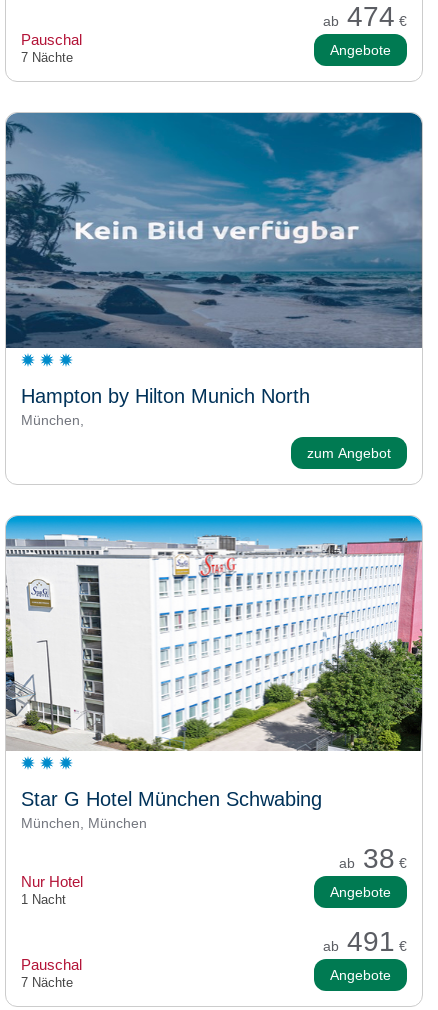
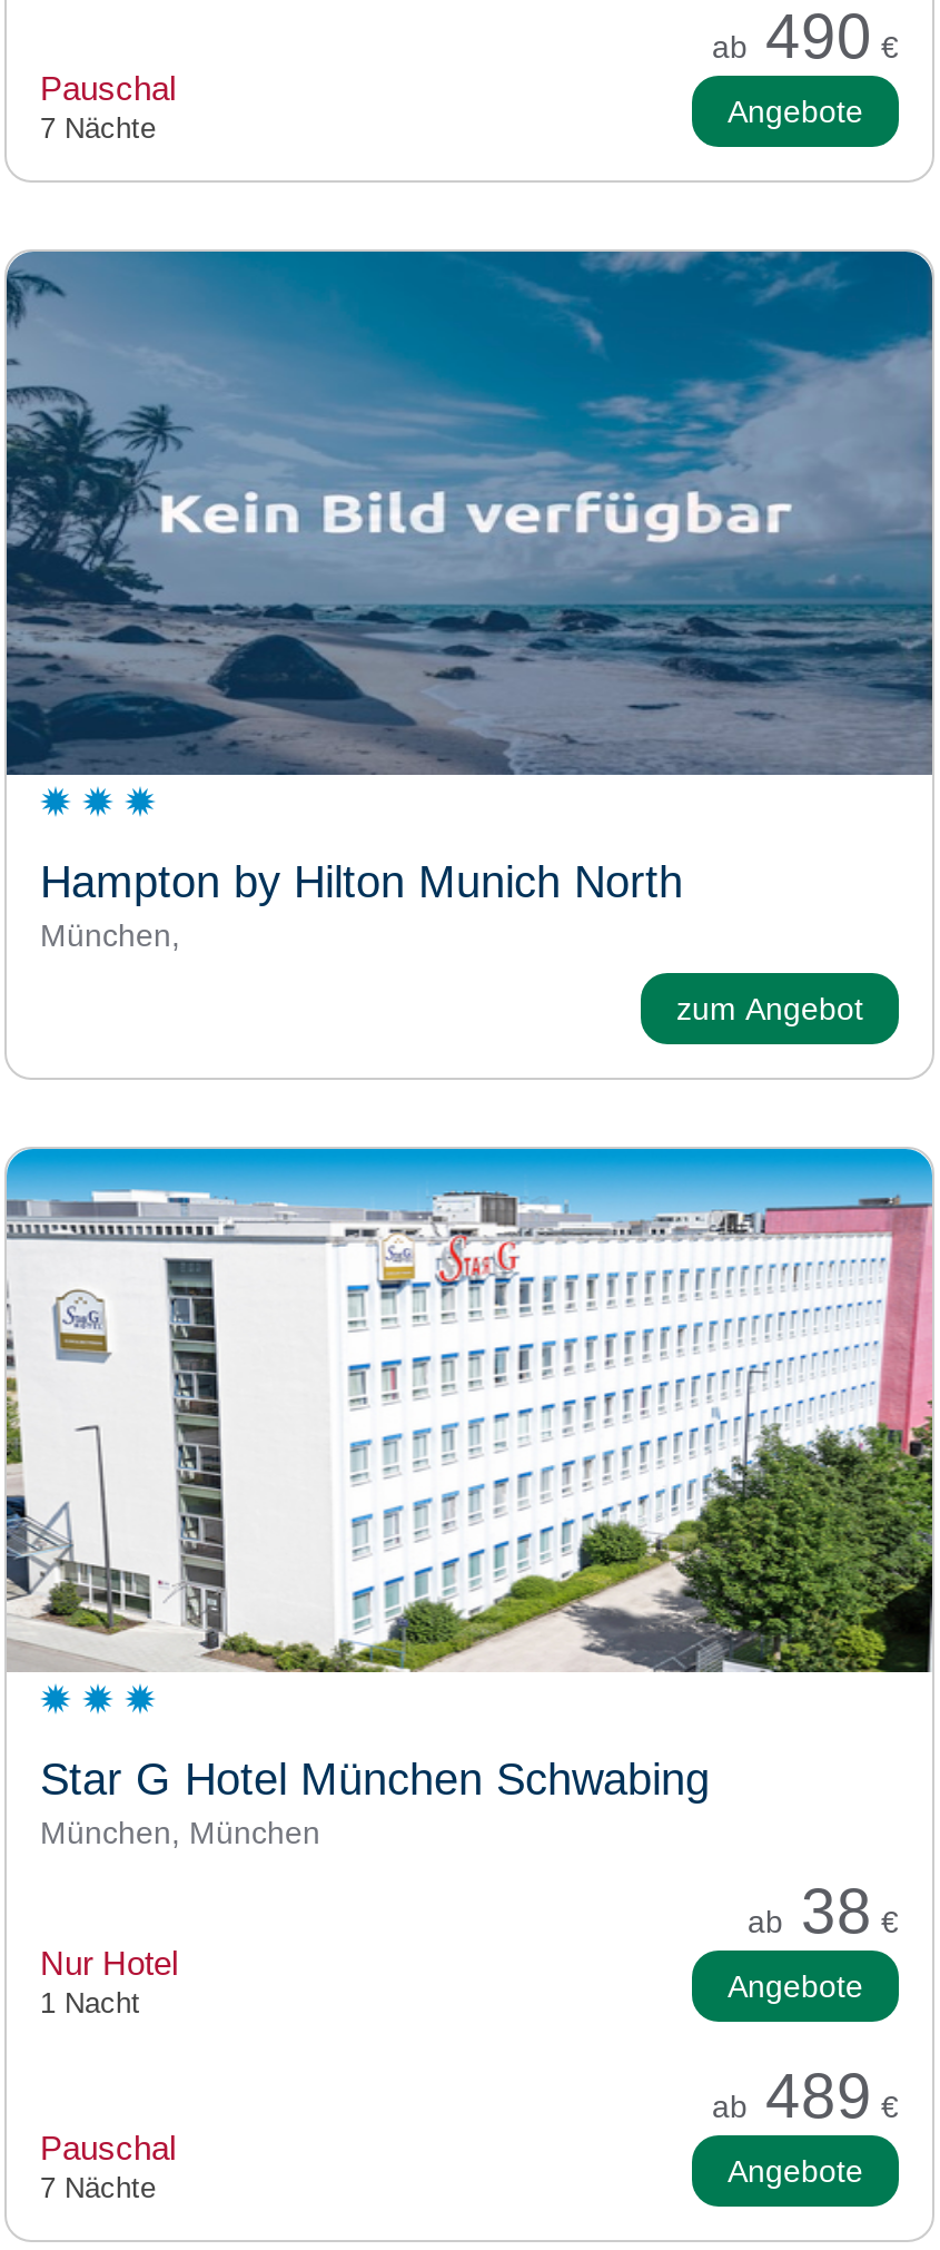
- ab 474 €
+ ab 490 €

- ab 491 €
+ ab 489 €
